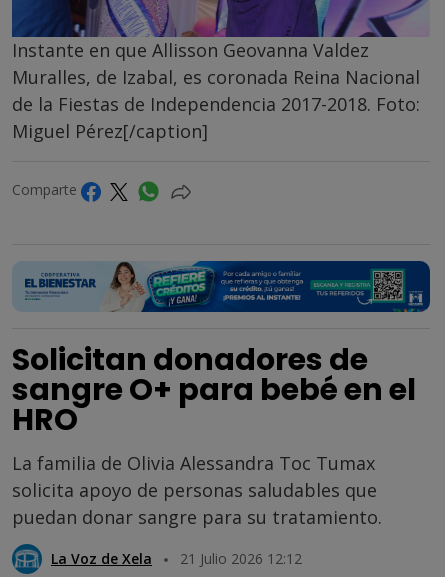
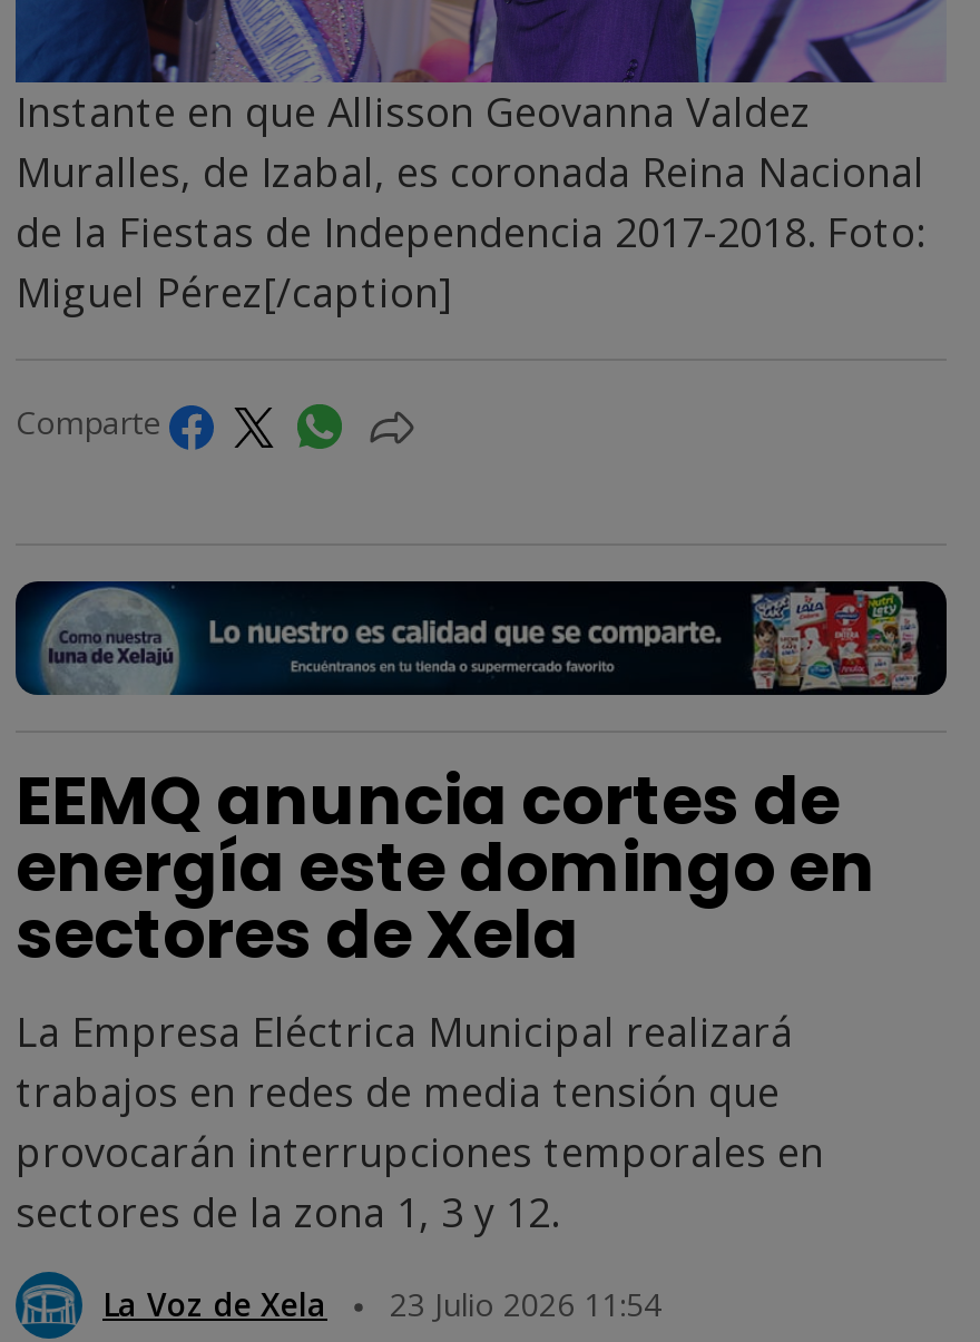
- [image]
- Solicitan donadores de
- sangre O+ para bebé en el
- HRO
- La familia de Olivia Alessandra Toc Tumax
- solicita apoyo de personas saludables que
- puedan donar sangre para su tratamiento.
+ [image]
+ EEMQ anuncia cortes de
+ energía este domingo en
+ sectores de Xela
+ La Empresa Eléctrica Municipal realizará
+ trabajos en redes de media tensión que
+ provocarán interrupciones temporales en
+ sectores de la zona 1, 3 y 12.

- La Voz de Xela 21 Julio 2026 12:12
+ La Voz de Xela 23 Julio 2026 11:54
